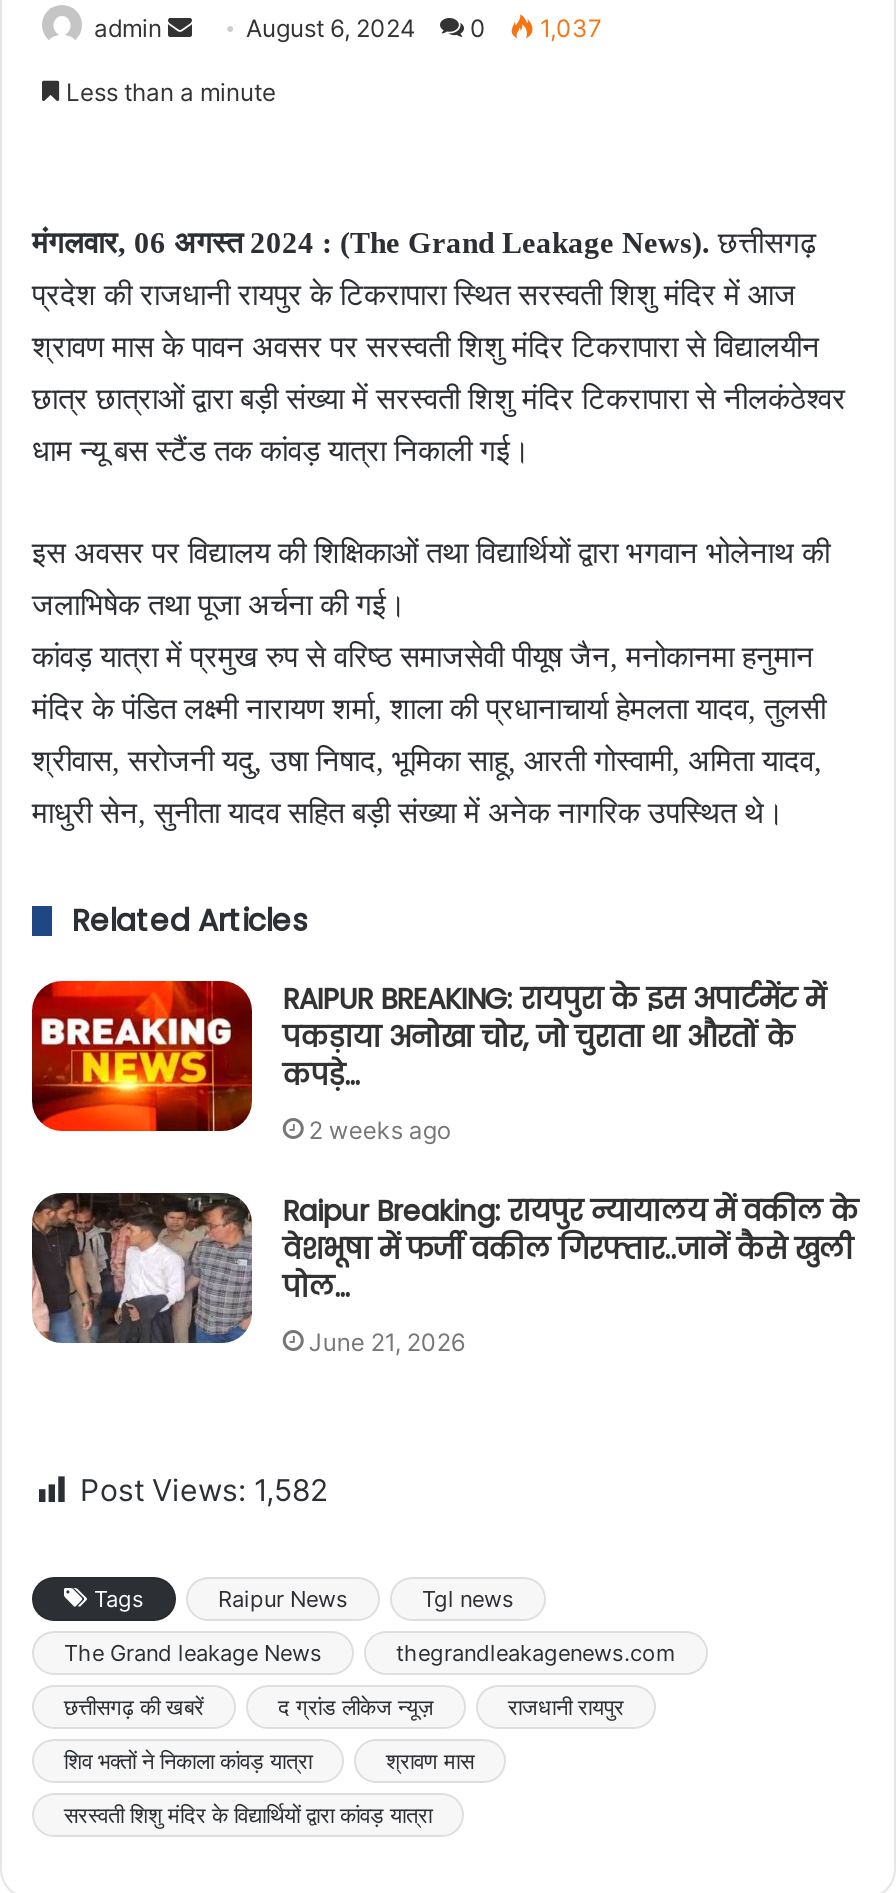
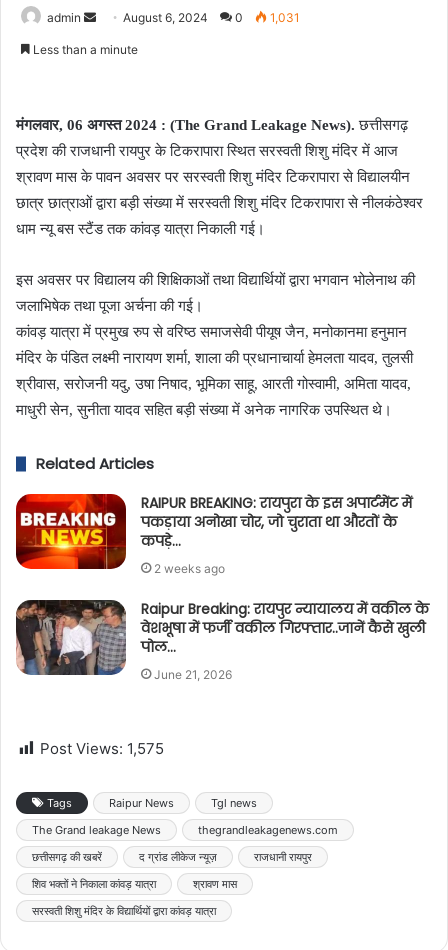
- 1,037
+ 1,031

- Post Views: 1,582
+ Post Views: 1,575
